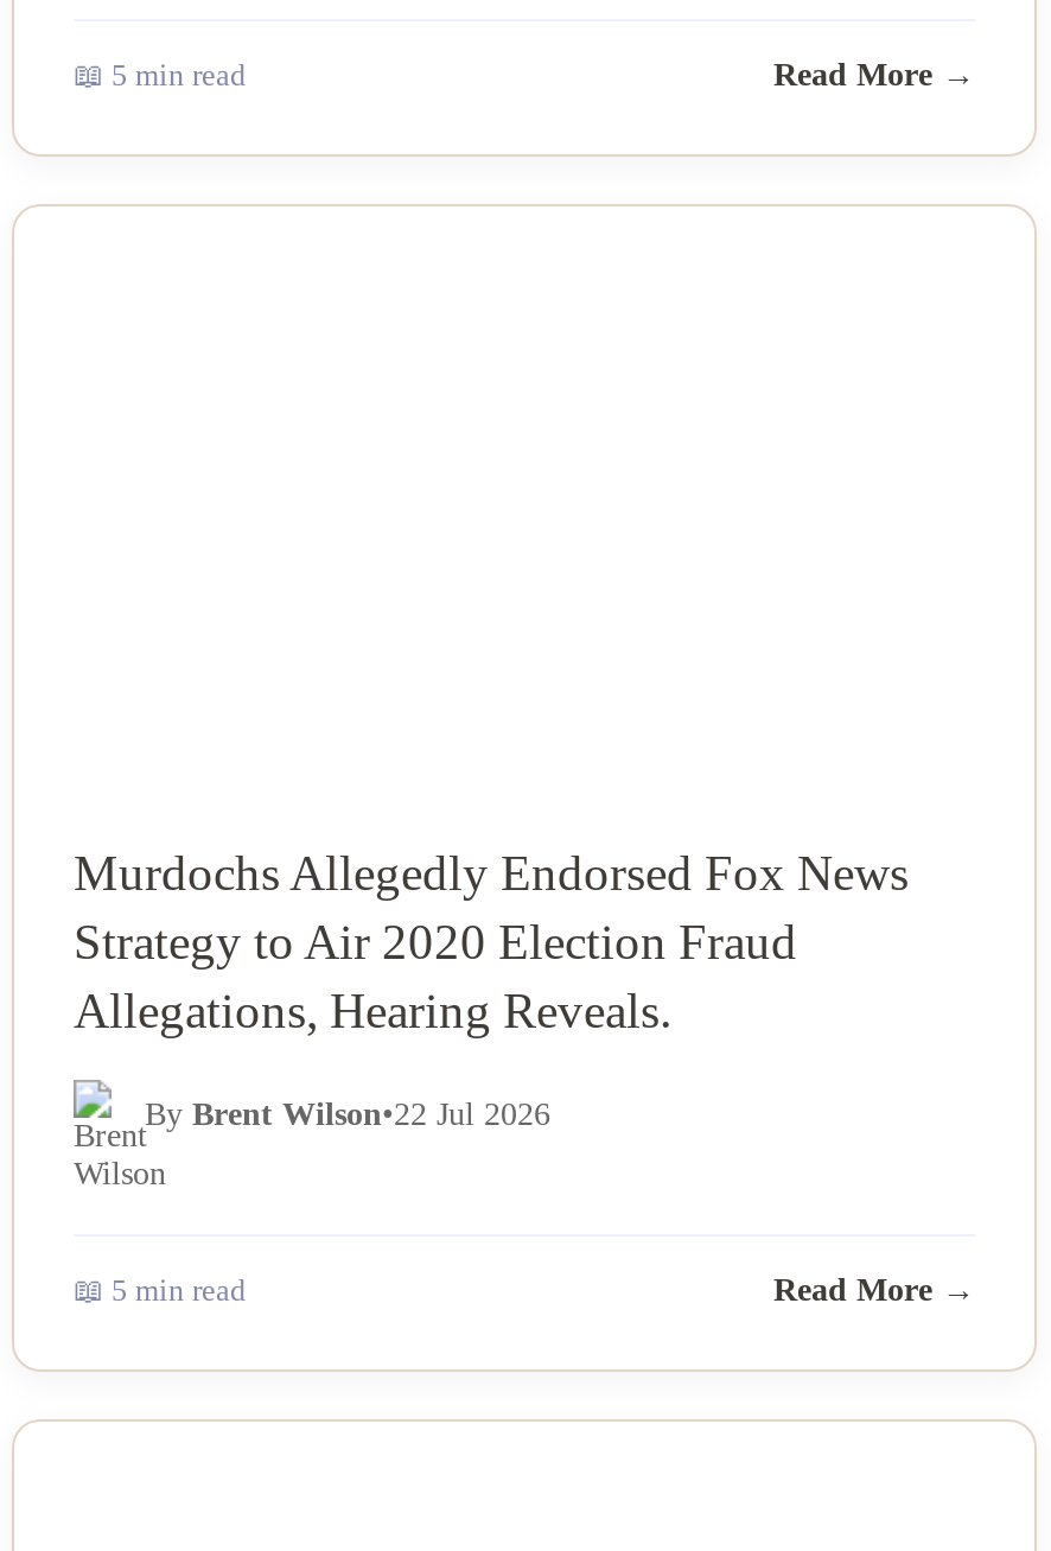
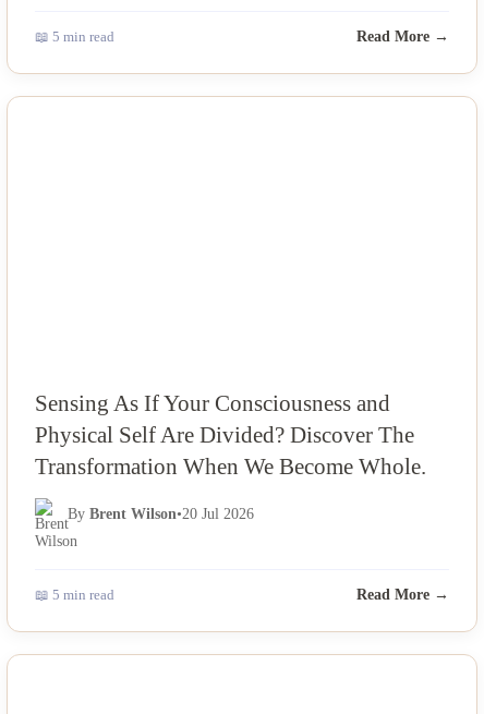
- Murdochs Allegedly Endorsed Fox News
- Strategy to Air 2020 Election Fraud
- Allegations, Hearing Reveals.
+ Sensing As If Your Consciousness and
+ Physical Self Are Divided? Discover The
+ Transformation When We Become Whole.

- By Brent Wilson•22 Jul 2026
+ By Brent Wilson•20 Jul 2026
